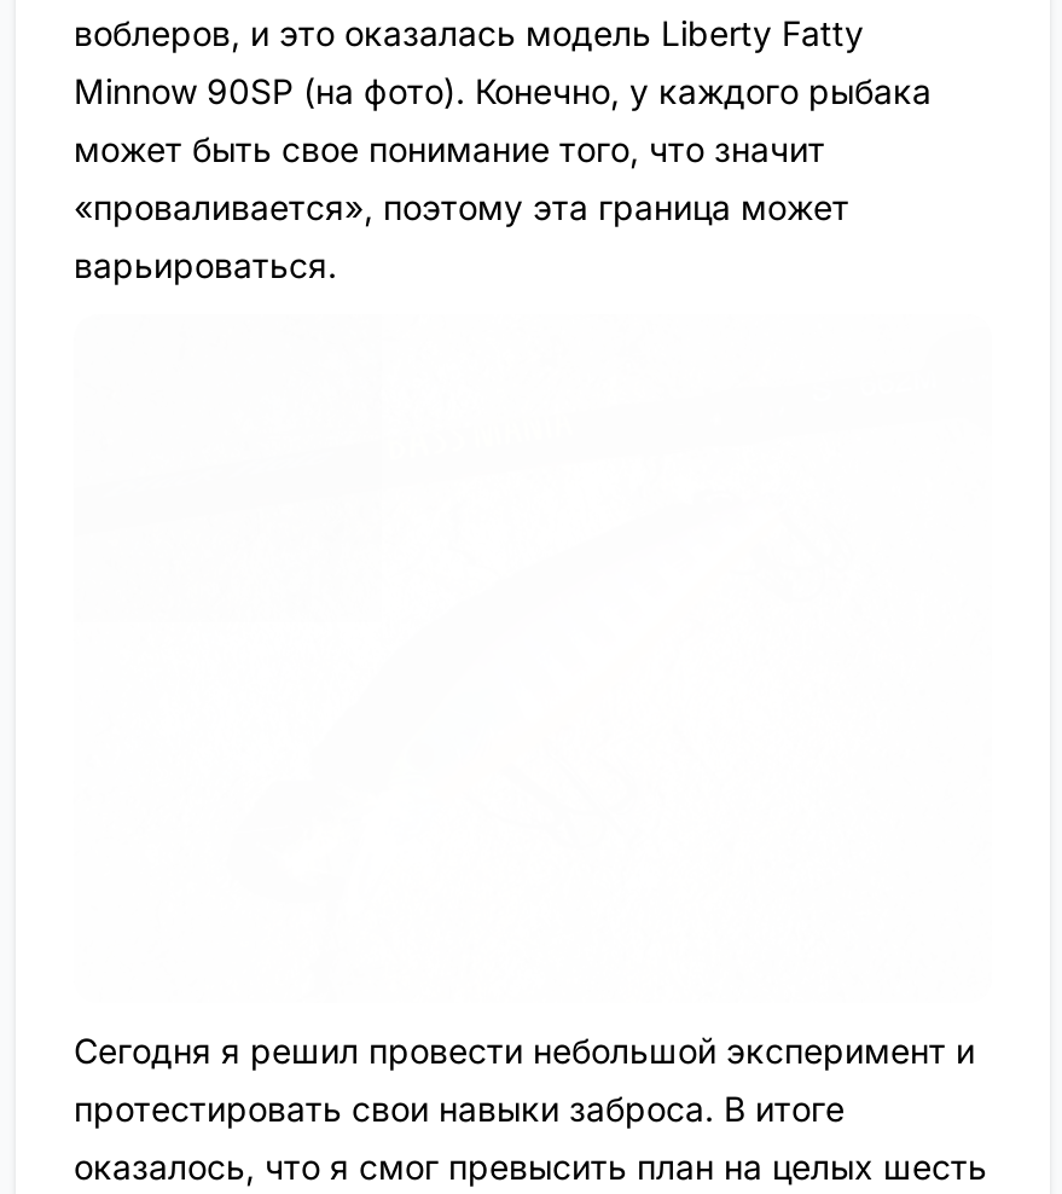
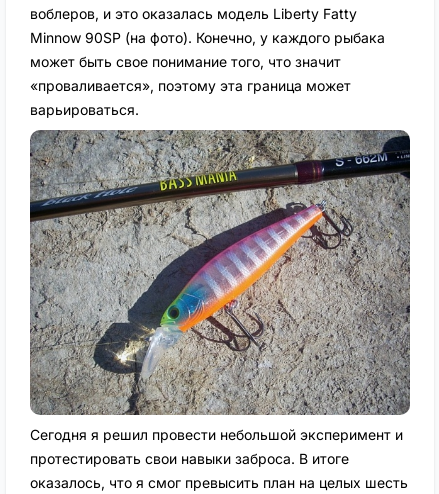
+ [image]
